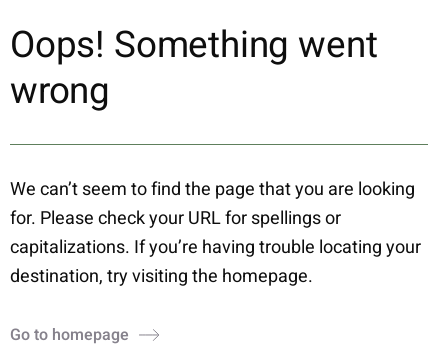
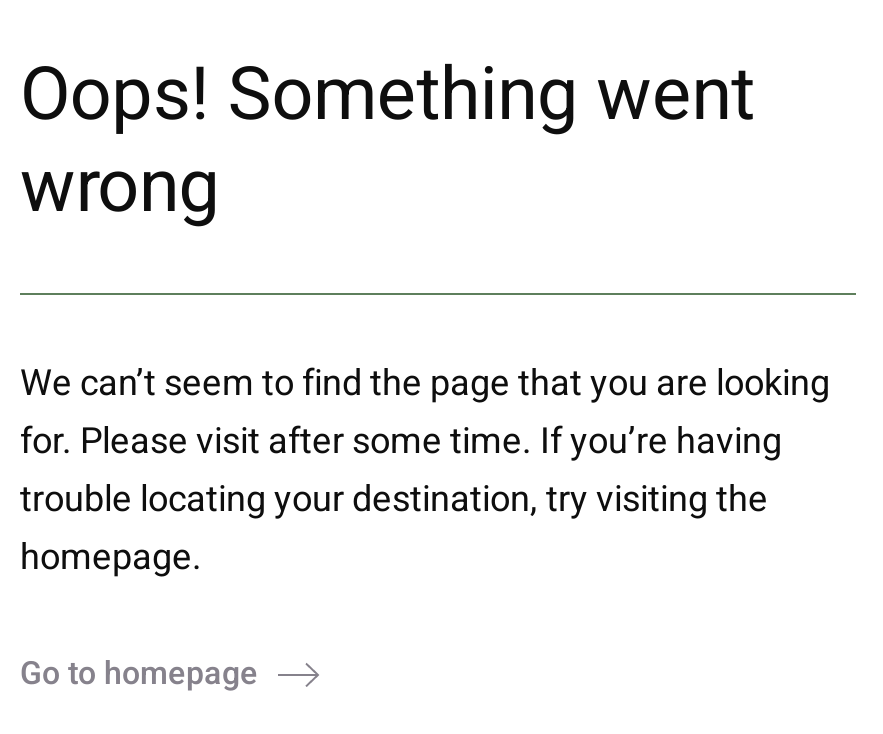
- for. Please check your URL for spellings or
- capitalizations. If you’re having trouble locating your
- destination, try visiting the homepage.
+ for. Please visit after some time. If you’re having
+ trouble locating your destination, try visiting the
+ homepage.
